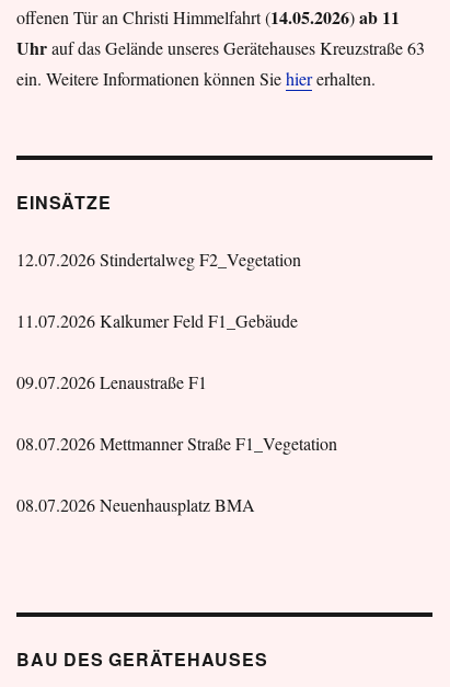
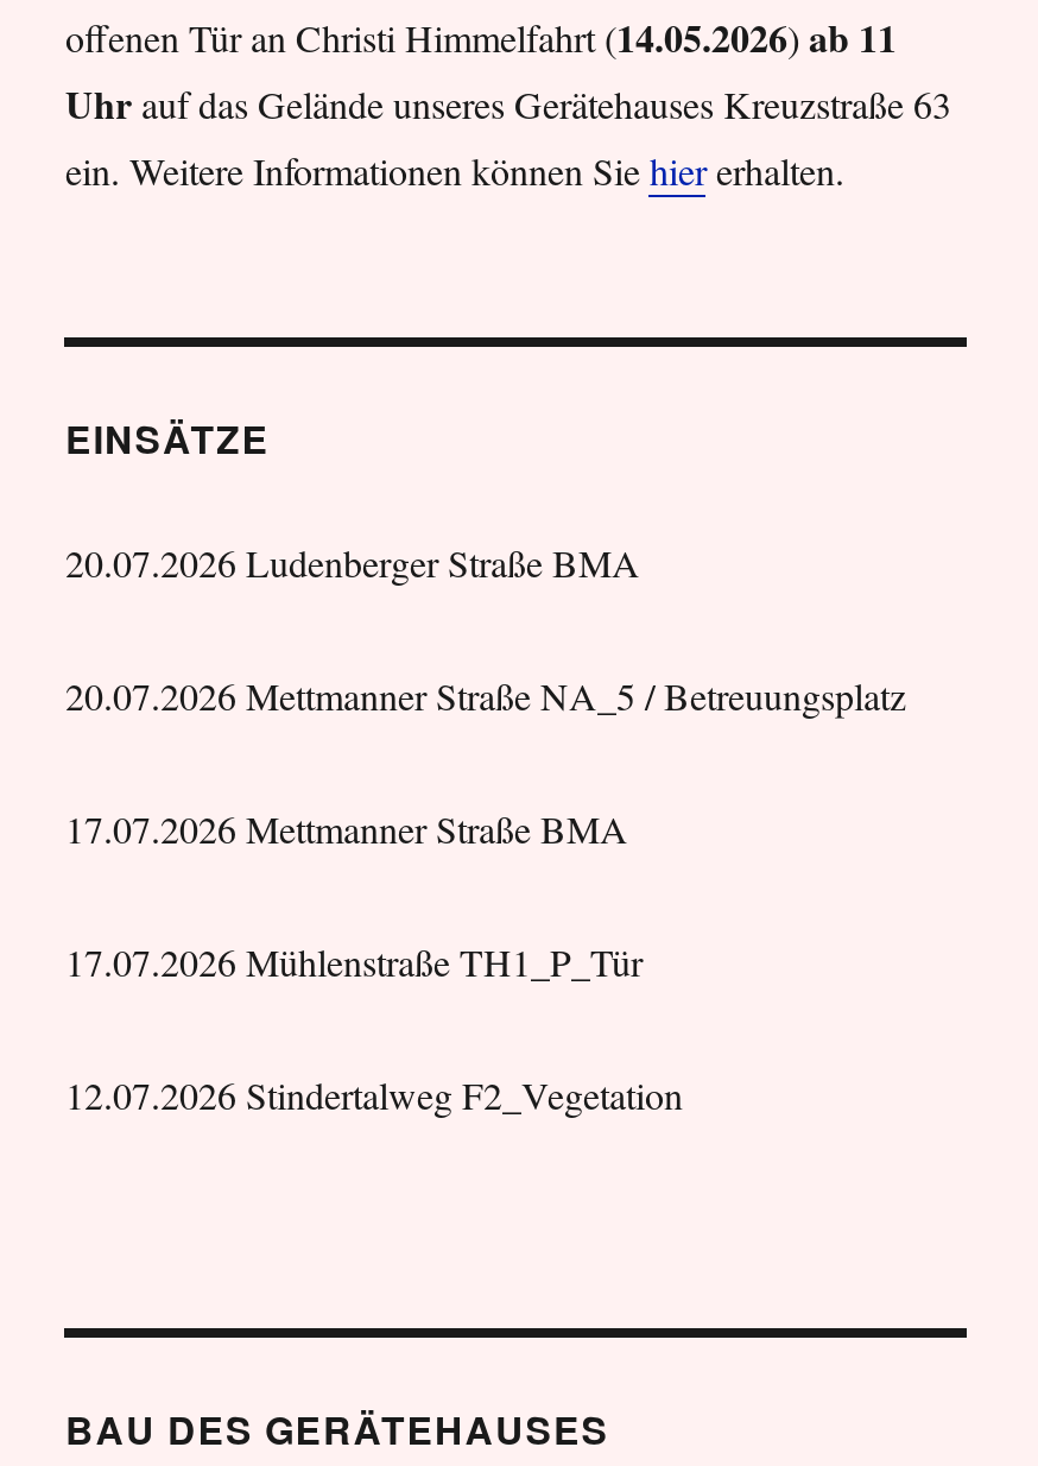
+ 20.07.2026 Ludenberger Straße BMA
+ 20.07.2026 Mettmanner Straße NA_5 / Betreuungsplatz
+ 17.07.2026 Mettmanner Straße BMA
+ 17.07.2026 Mühlenstraße TH1_P_Tür

moved down: 12.07.2026 Stindertalweg F2_Vegetation

- 11.07.2026 Kalkumer Feld F1_Gebäude
- 09.07.2026 Lenaustraße F1
- 08.07.2026 Mettmanner Straße F1_Vegetation
- 08.07.2026 Neuenhausplatz BMA
